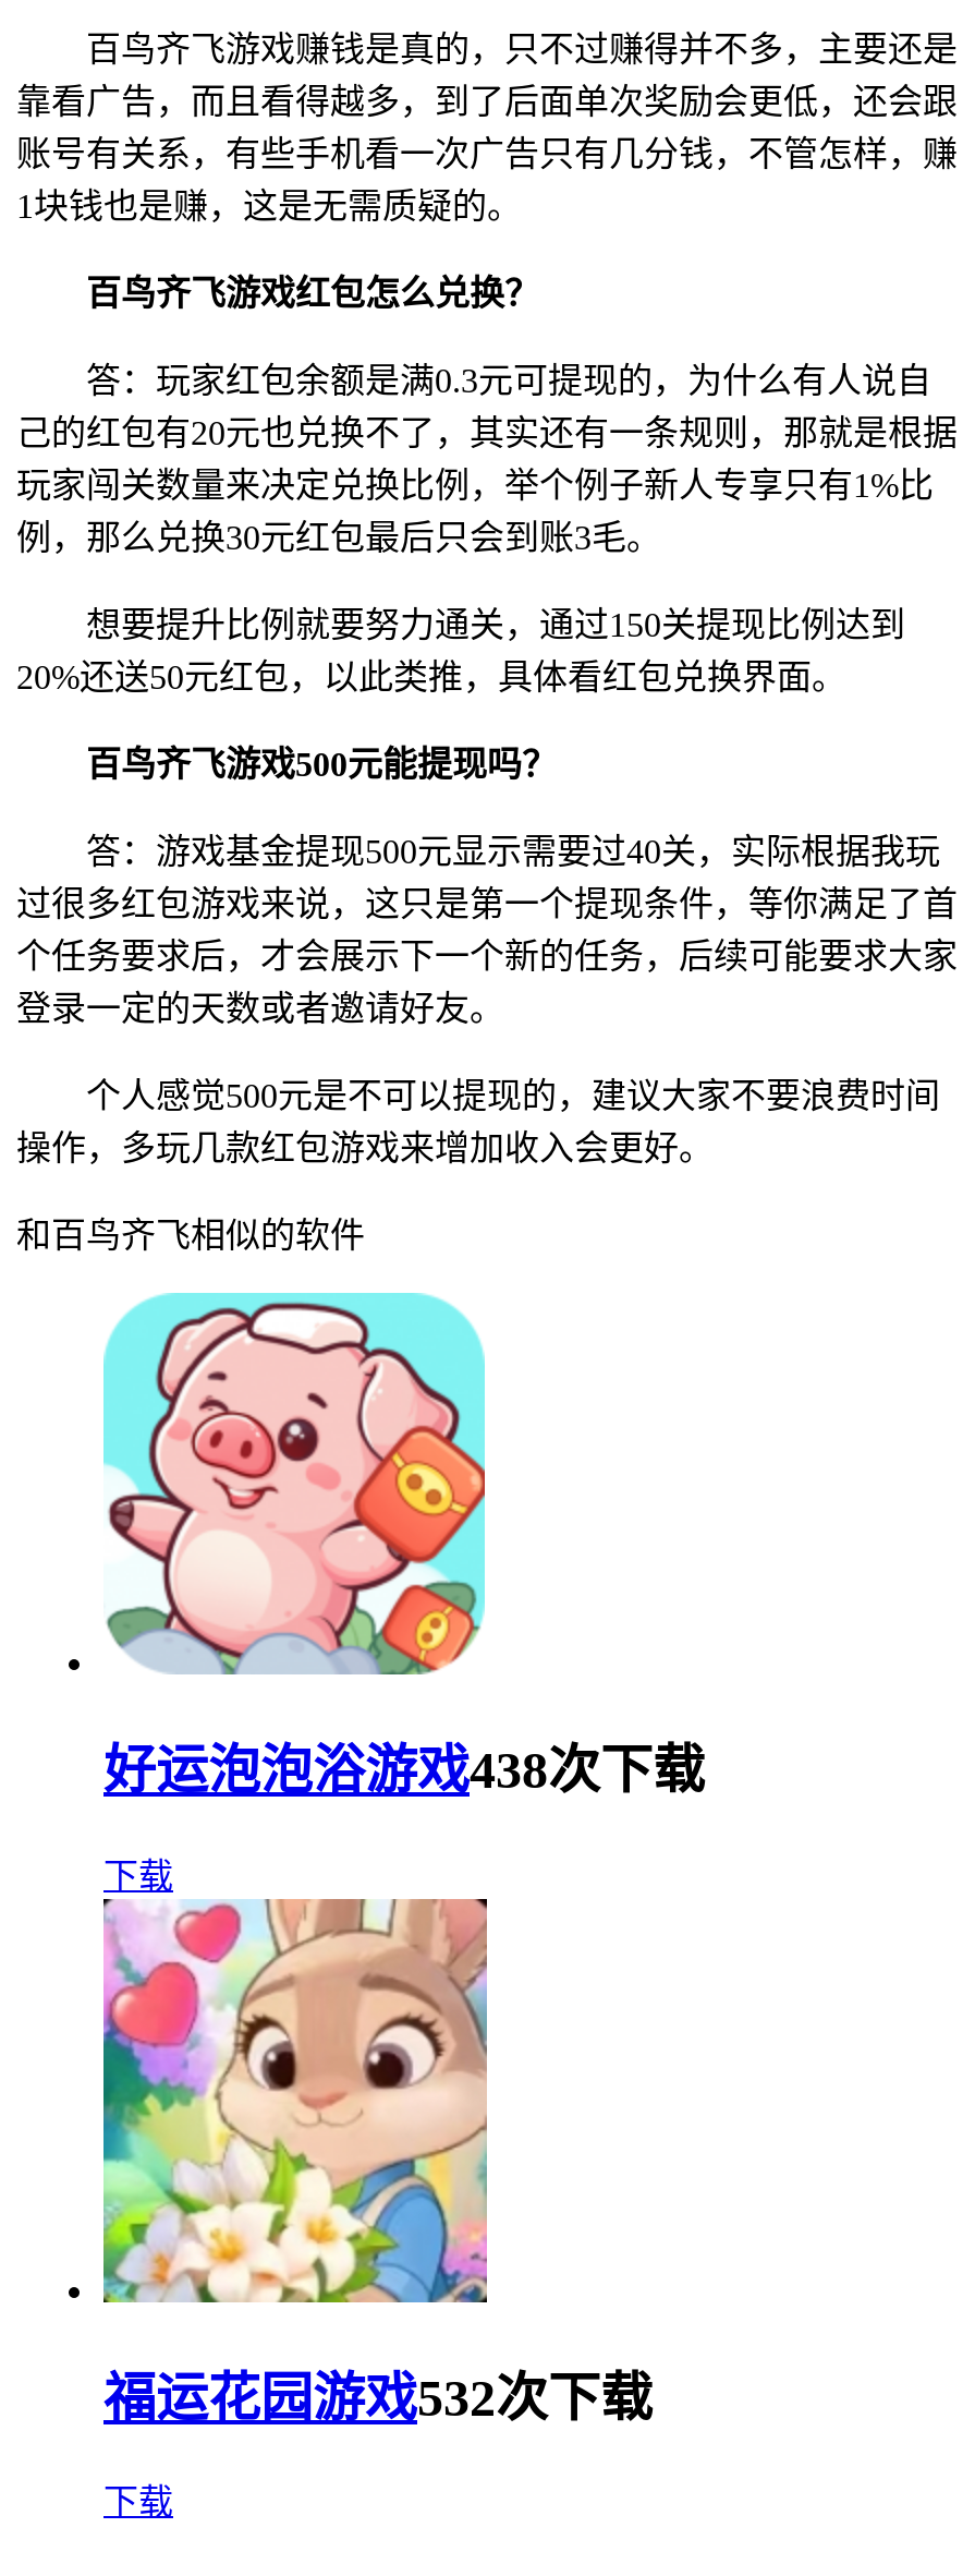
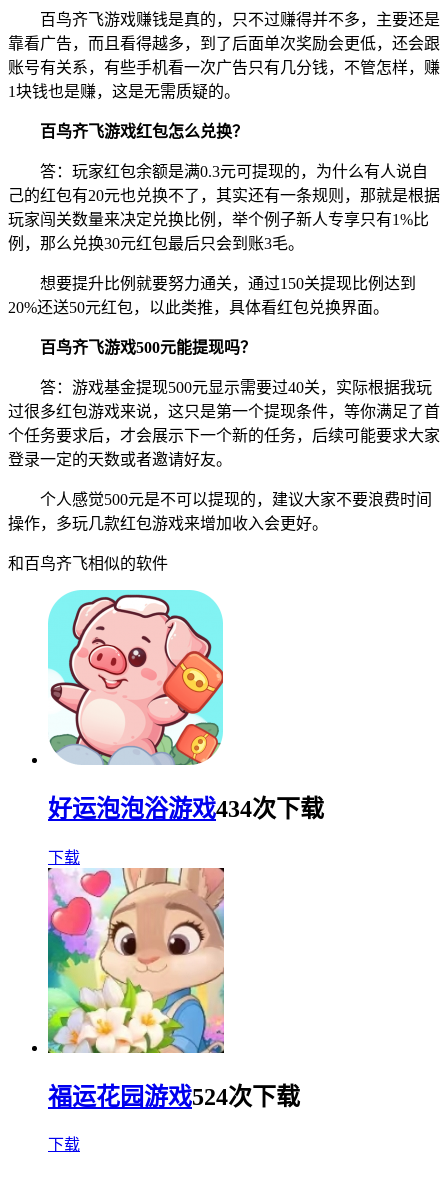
- 好运泡泡浴游戏438次下载
+ 好运泡泡浴游戏434次下载

- 福运花园游戏532次下载
+ 福运花园游戏524次下载
